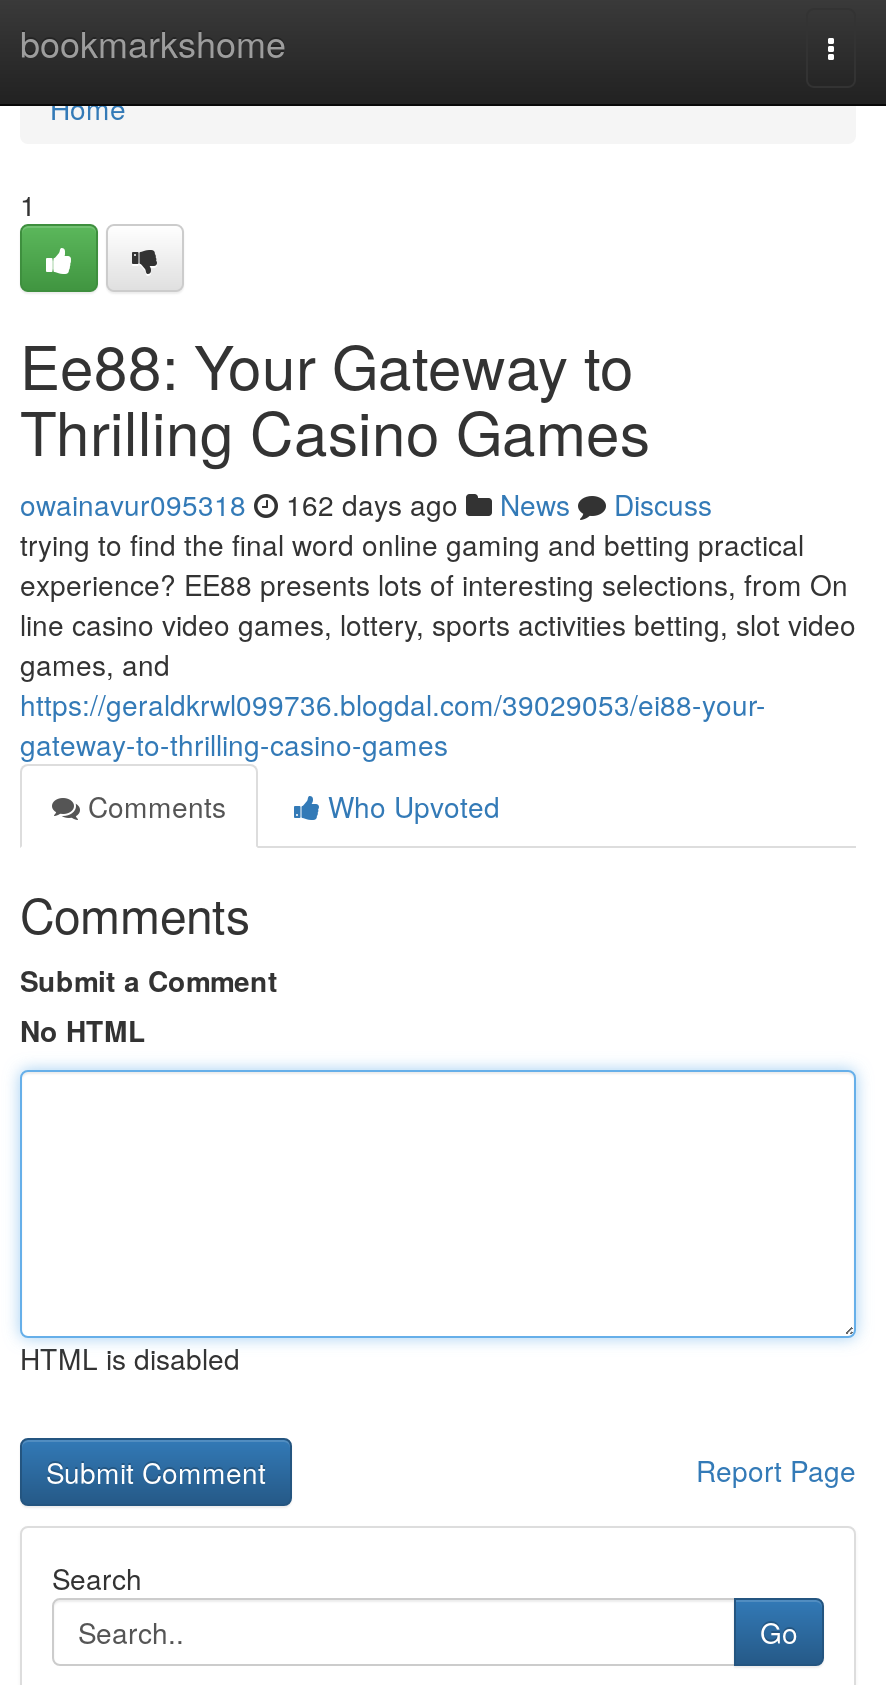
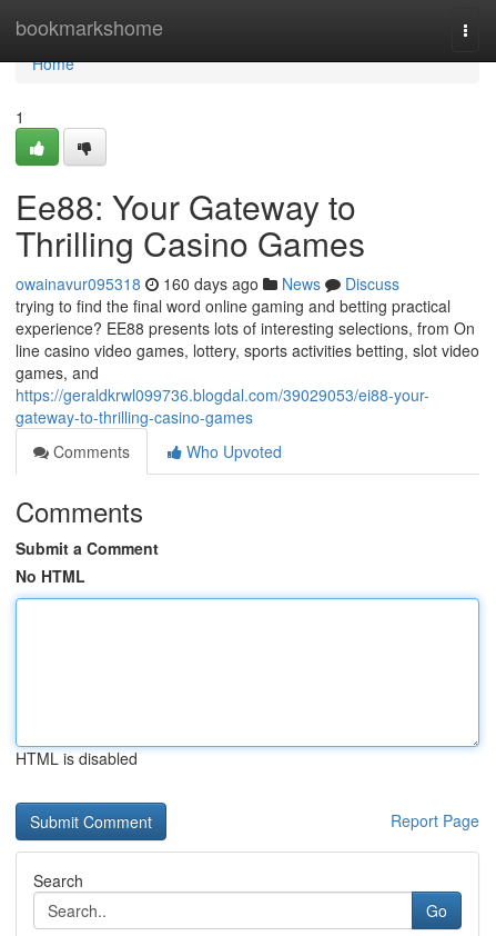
- owainavur095318 162 days ago News Discuss
+ owainavur095318 160 days ago News Discuss
